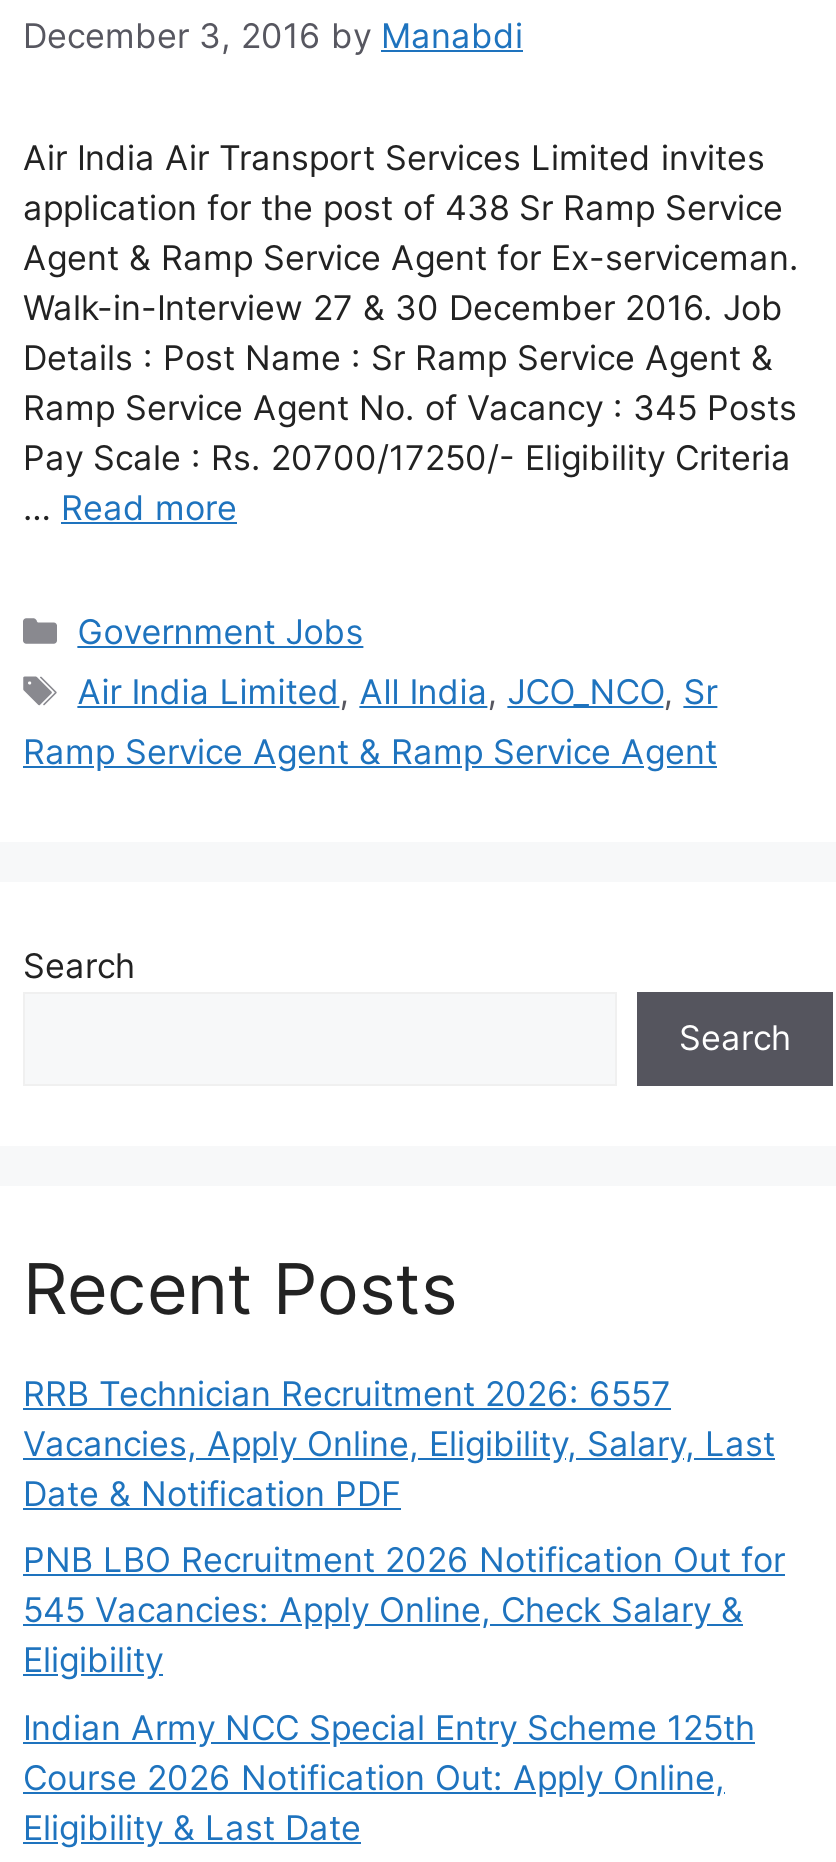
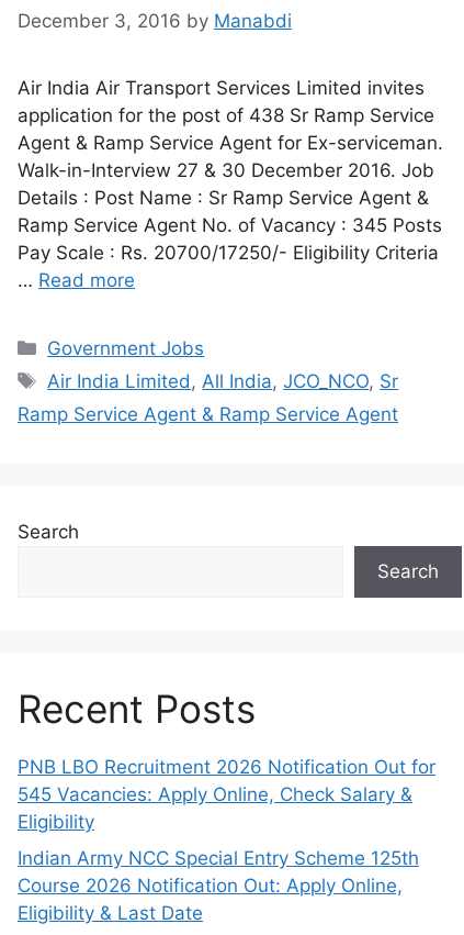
- RRB Technician Recruitment 2026: 6557
- Vacancies, Apply Online, Eligibility, Salary, Last
- Date & Notification PDF
